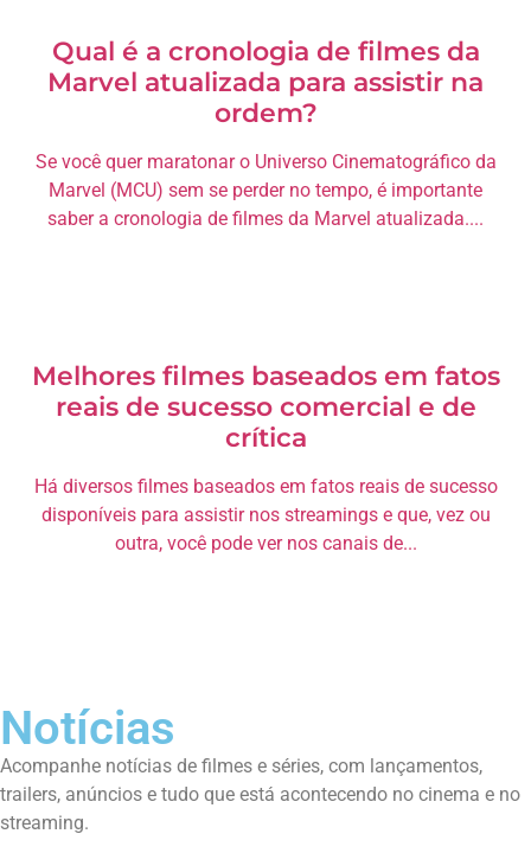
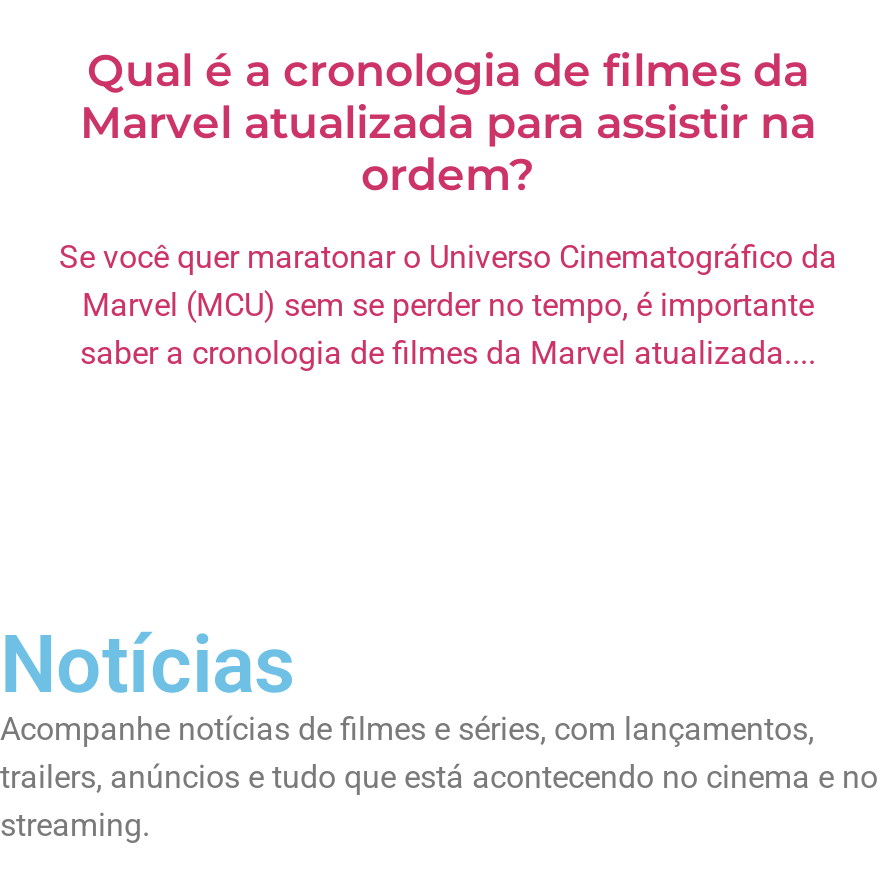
- Melhores filmes baseados em fatos
- reais de sucesso comercial e de
- crítica
- Há diversos filmes baseados em fatos reais de sucesso
- disponíveis para assistir nos streamings e que, vez ou
- outra, você pode ver nos canais de...
